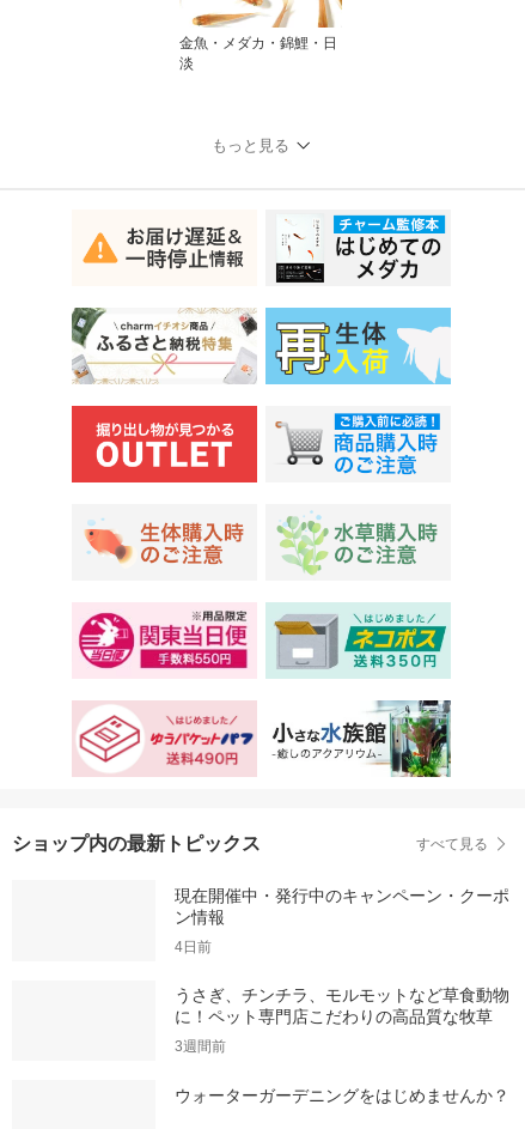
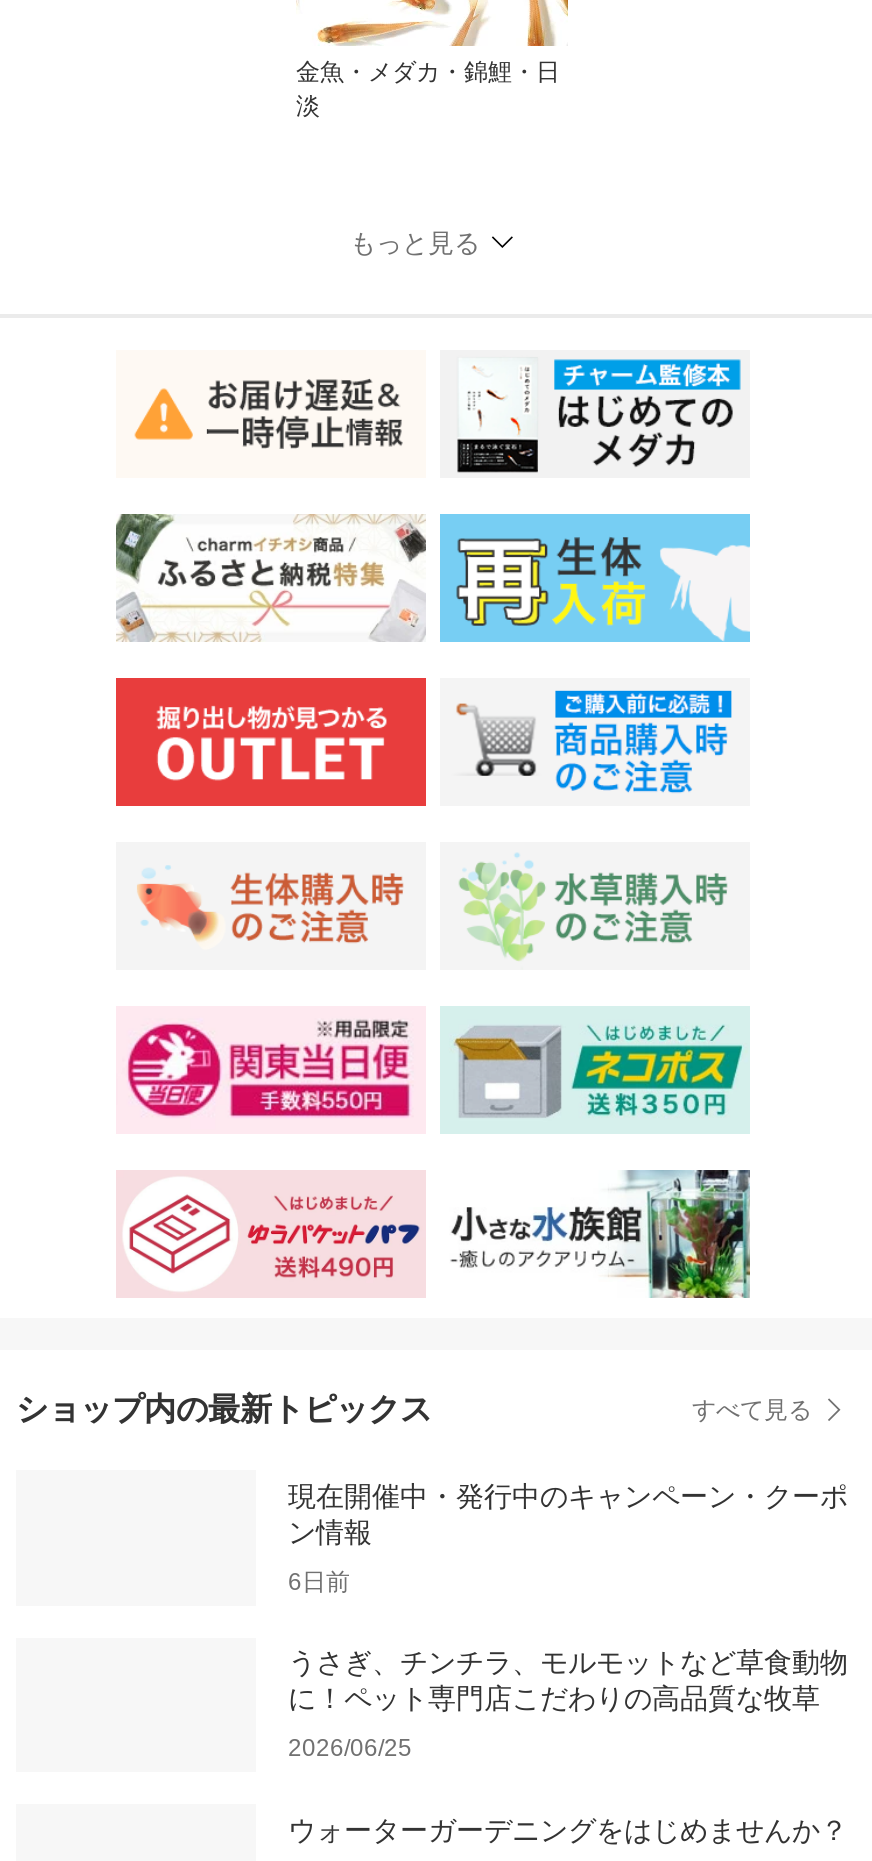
- 4日前
+ 6日前

- 3週間前
+ 2026/06/25
